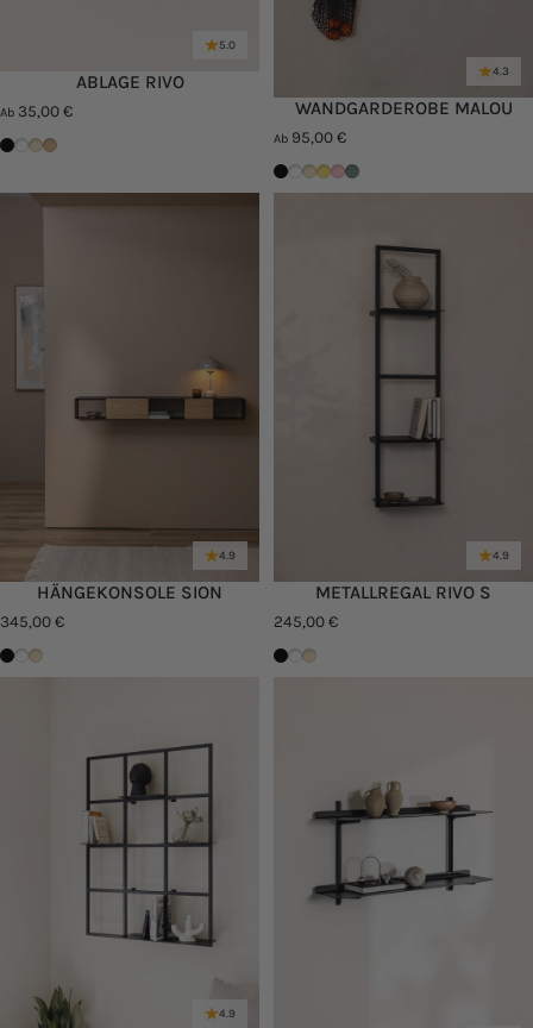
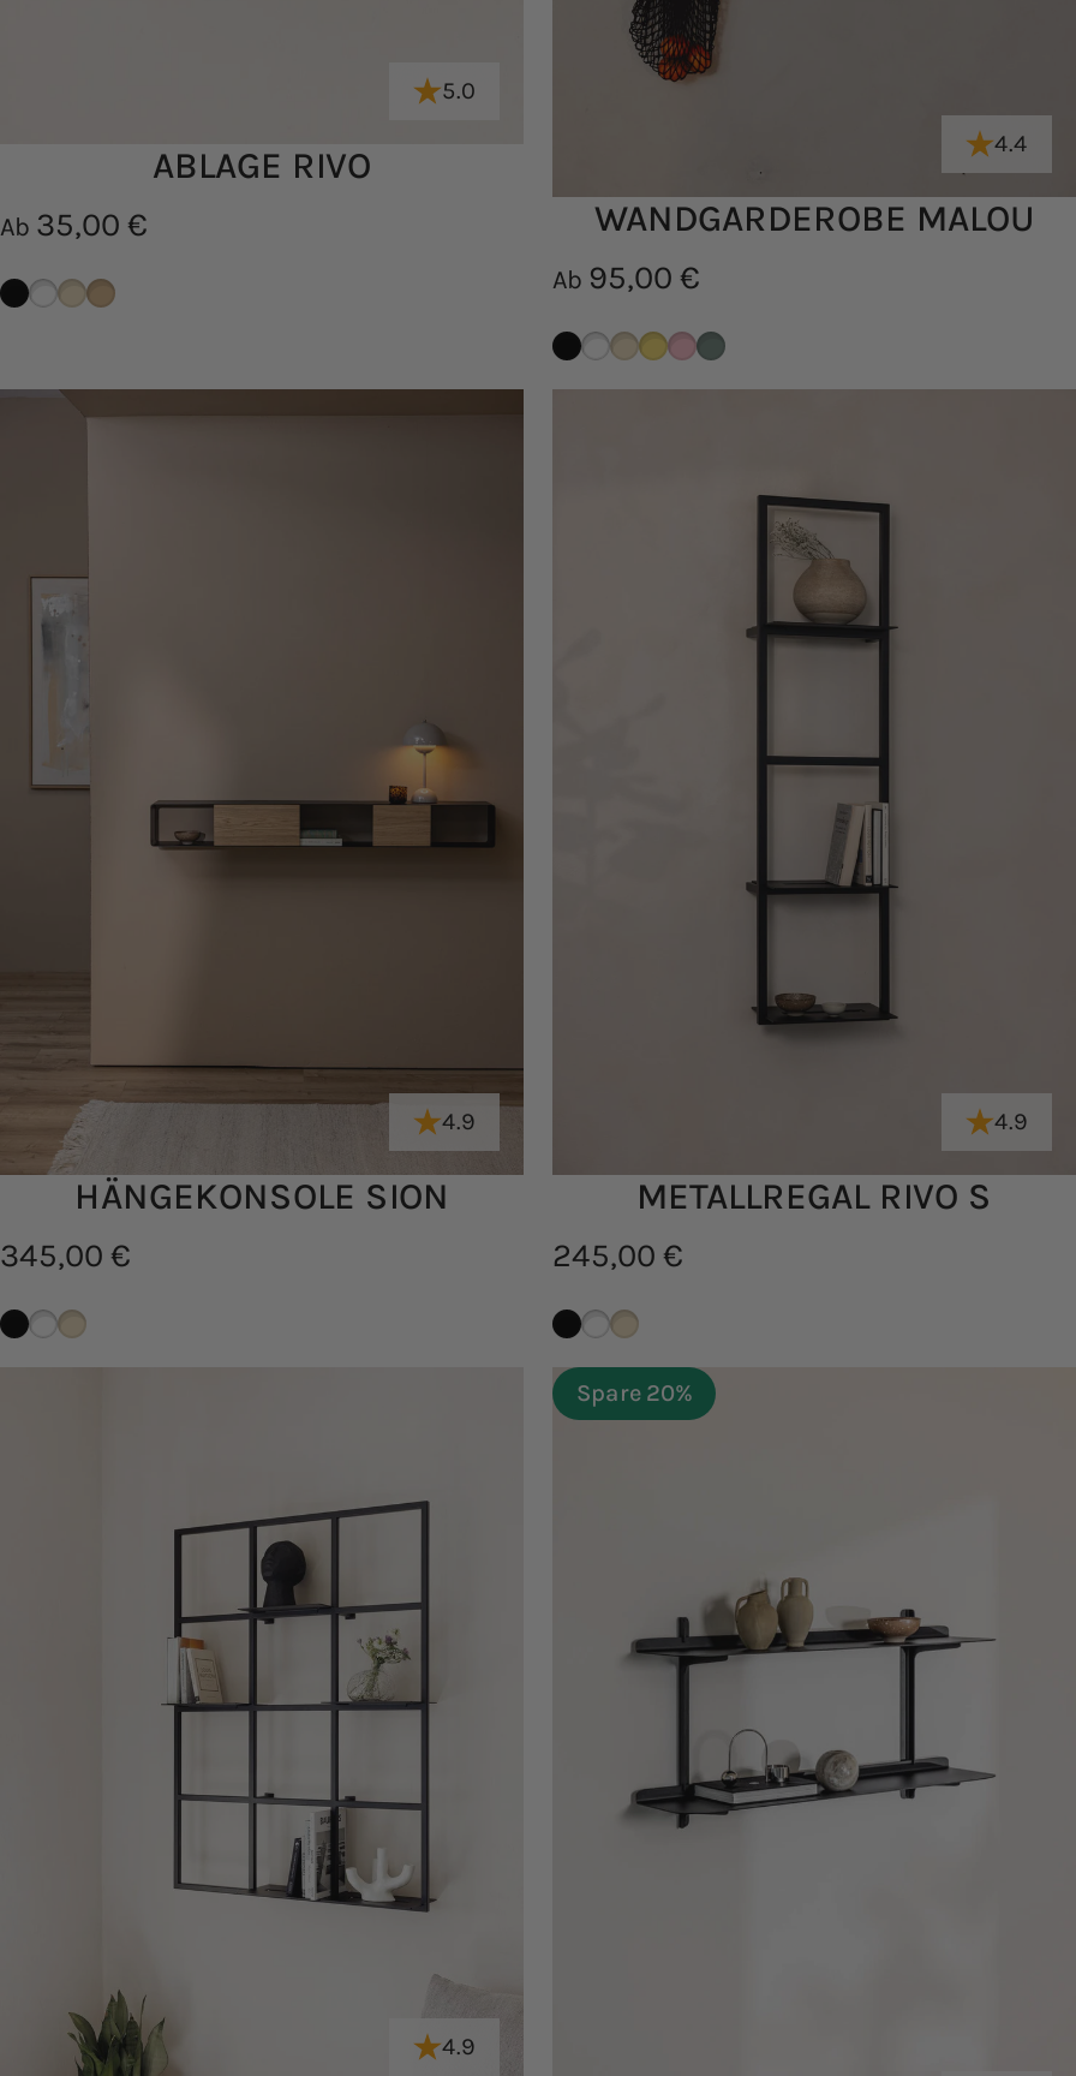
- 4.3
+ 4.4

+ Spare 20%
